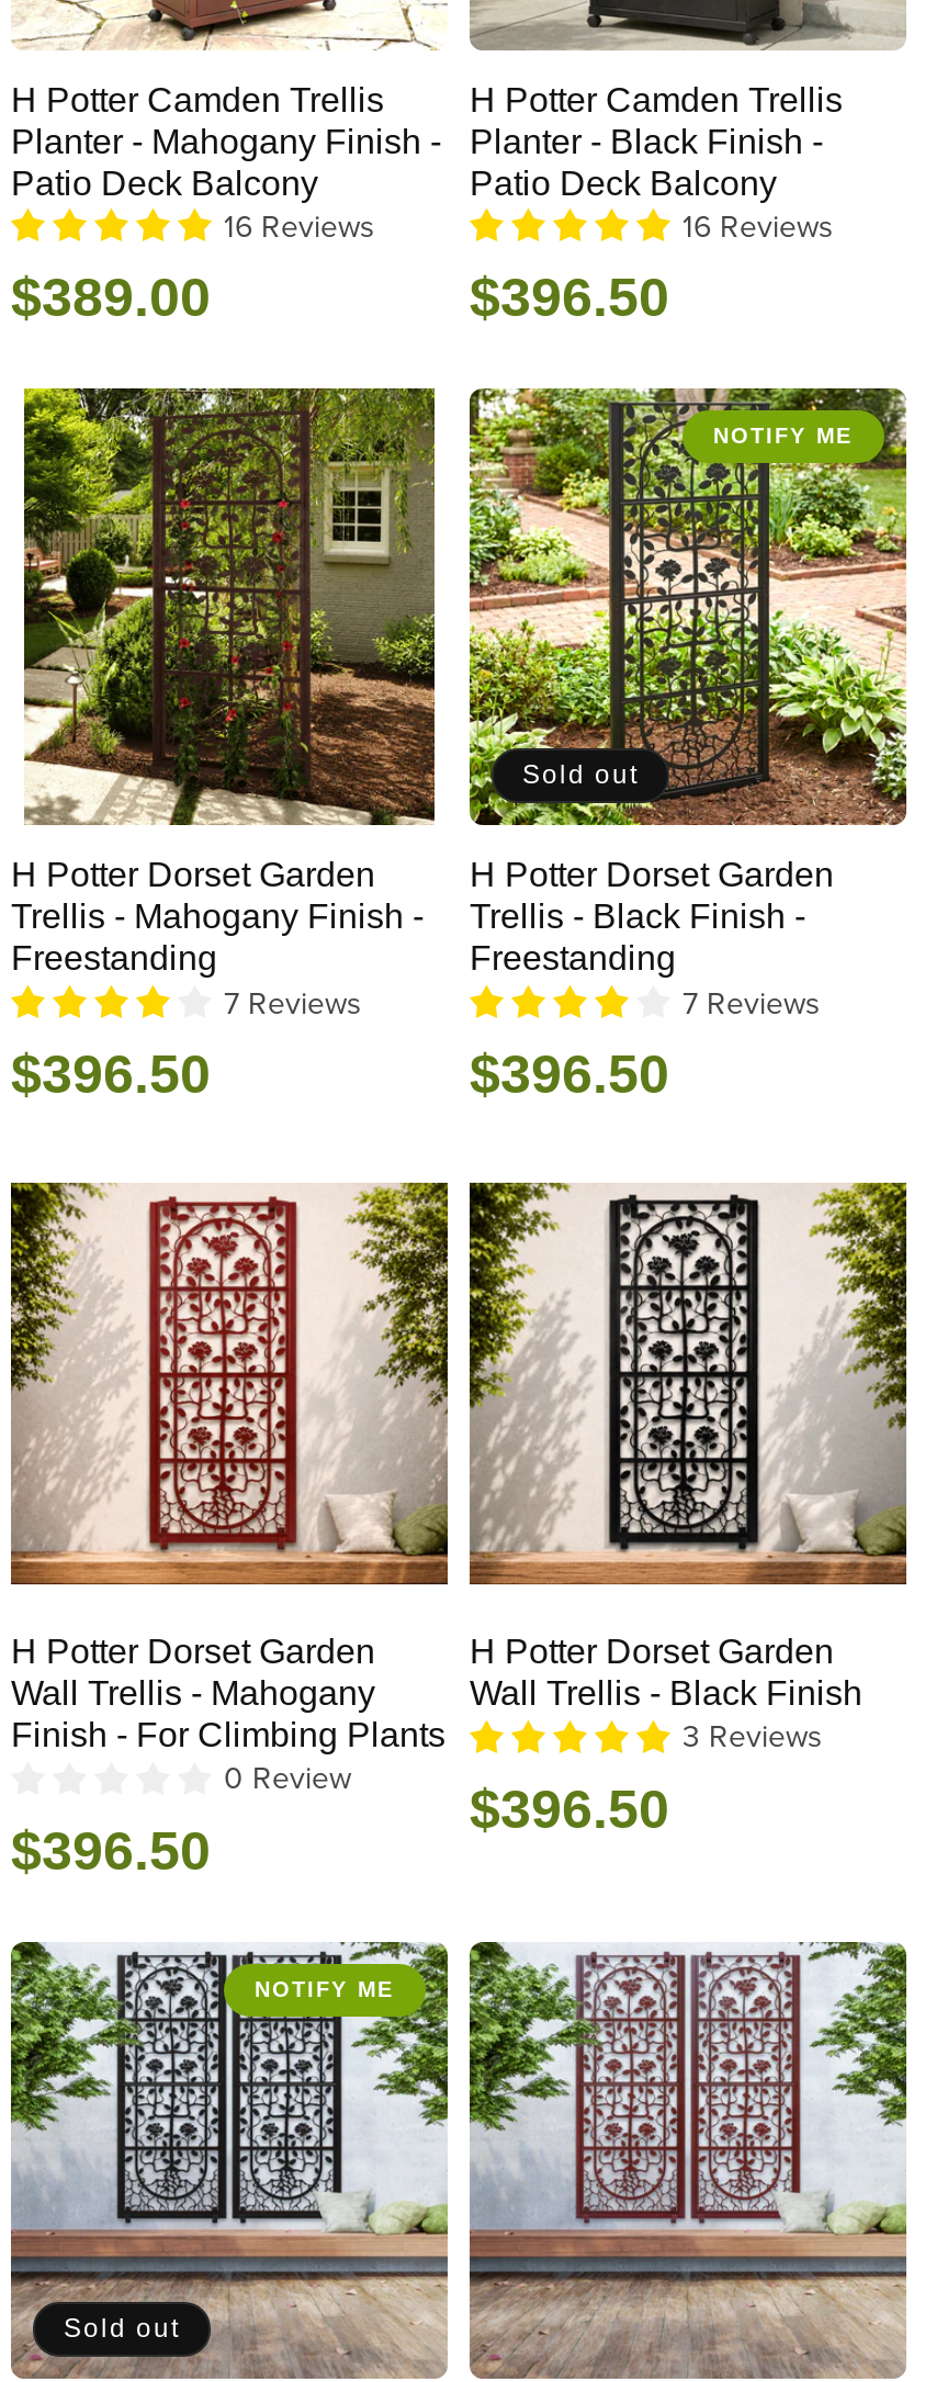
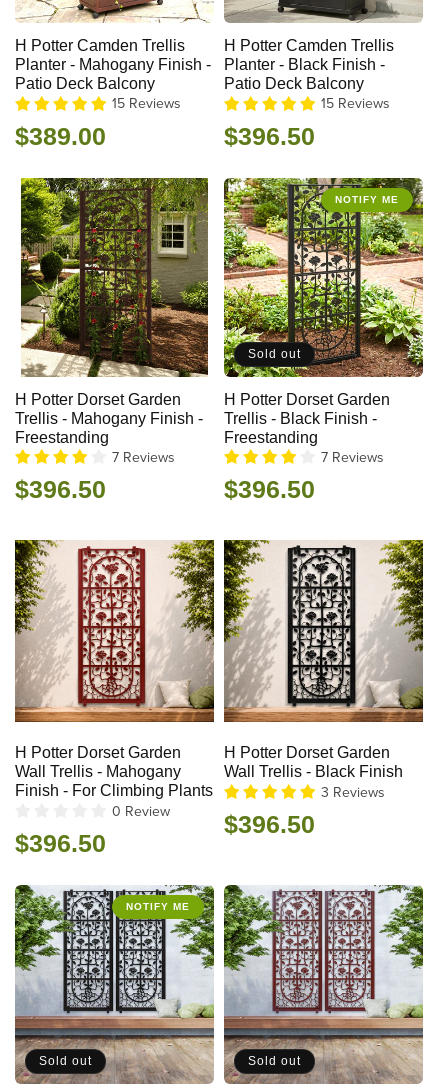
- 16 Reviews
+ 15 Reviews

- 16 Reviews
+ 15 Reviews

+ Sold out
